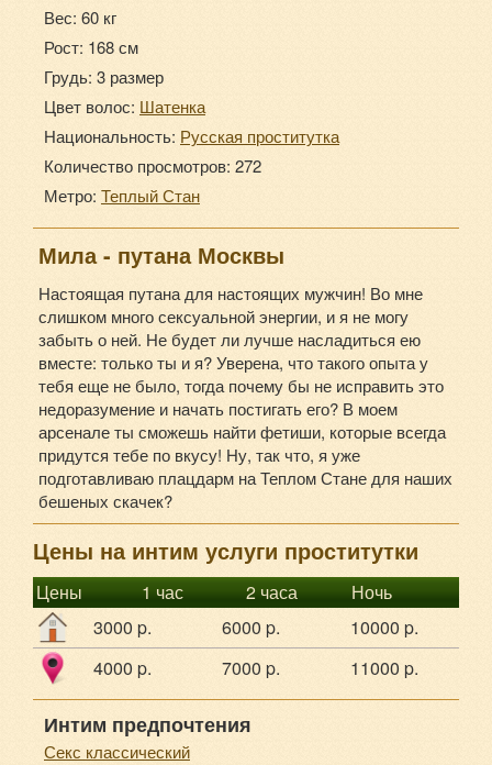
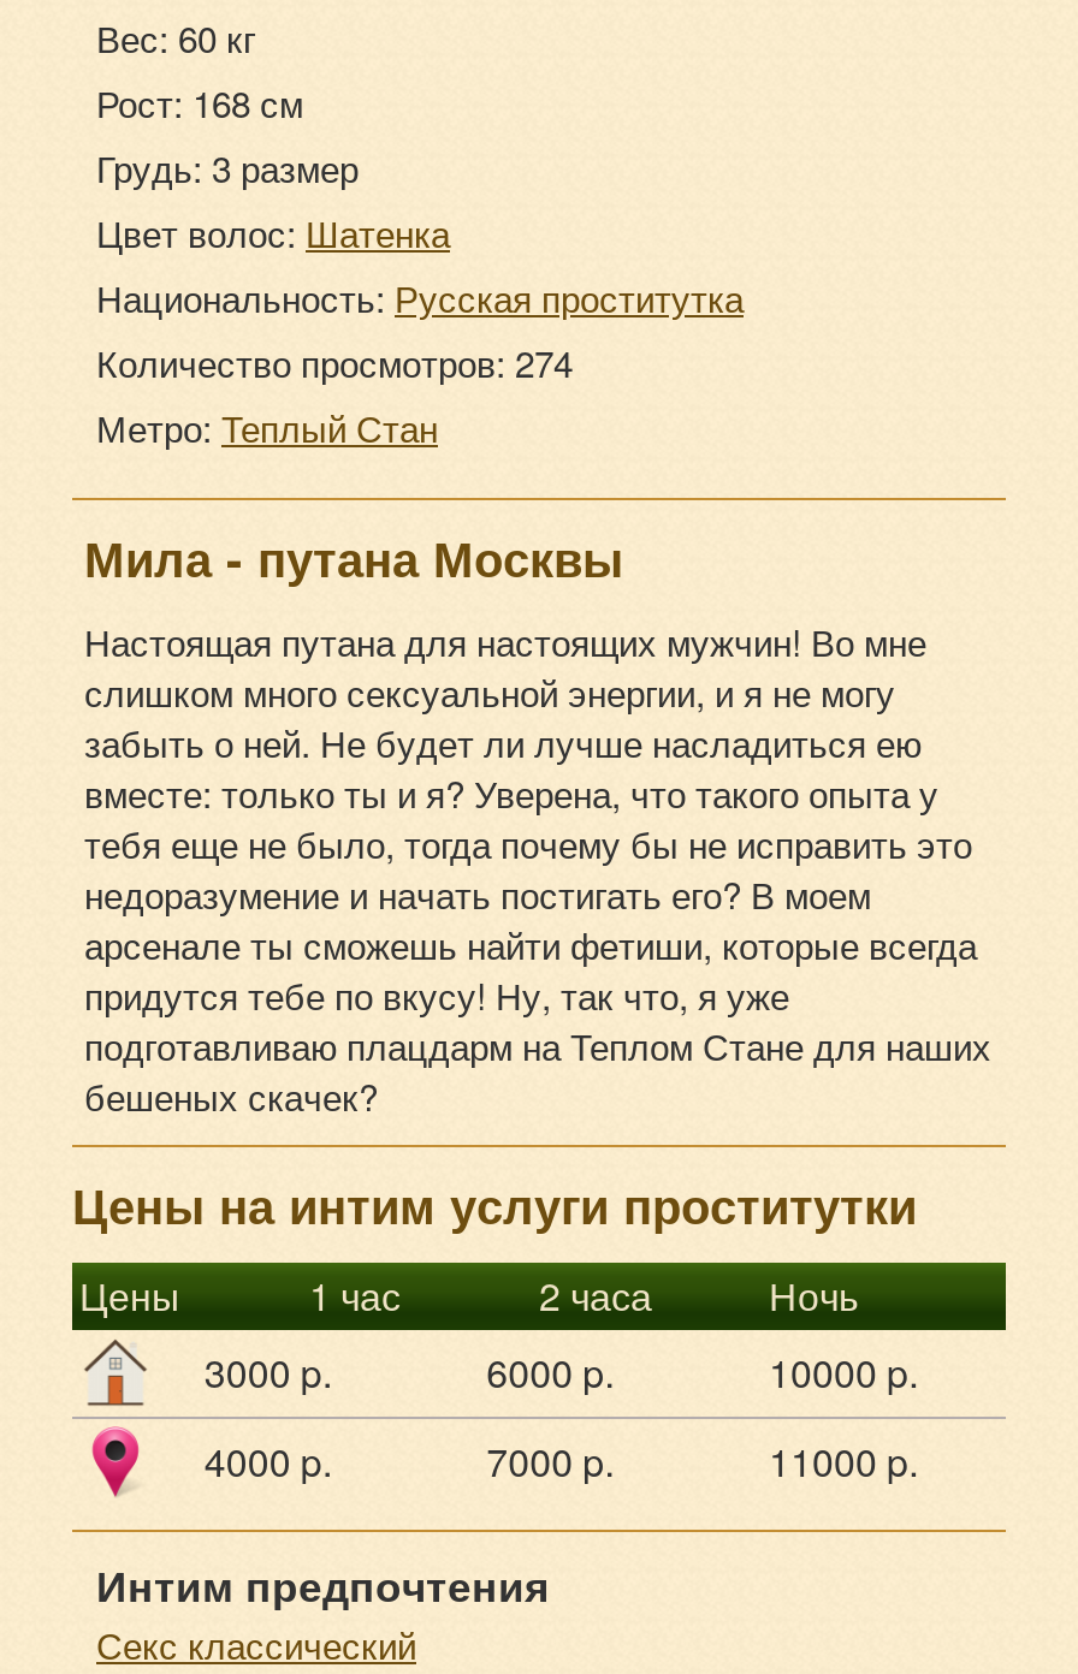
- Количество просмотров: 272
+ Количество просмотров: 274
